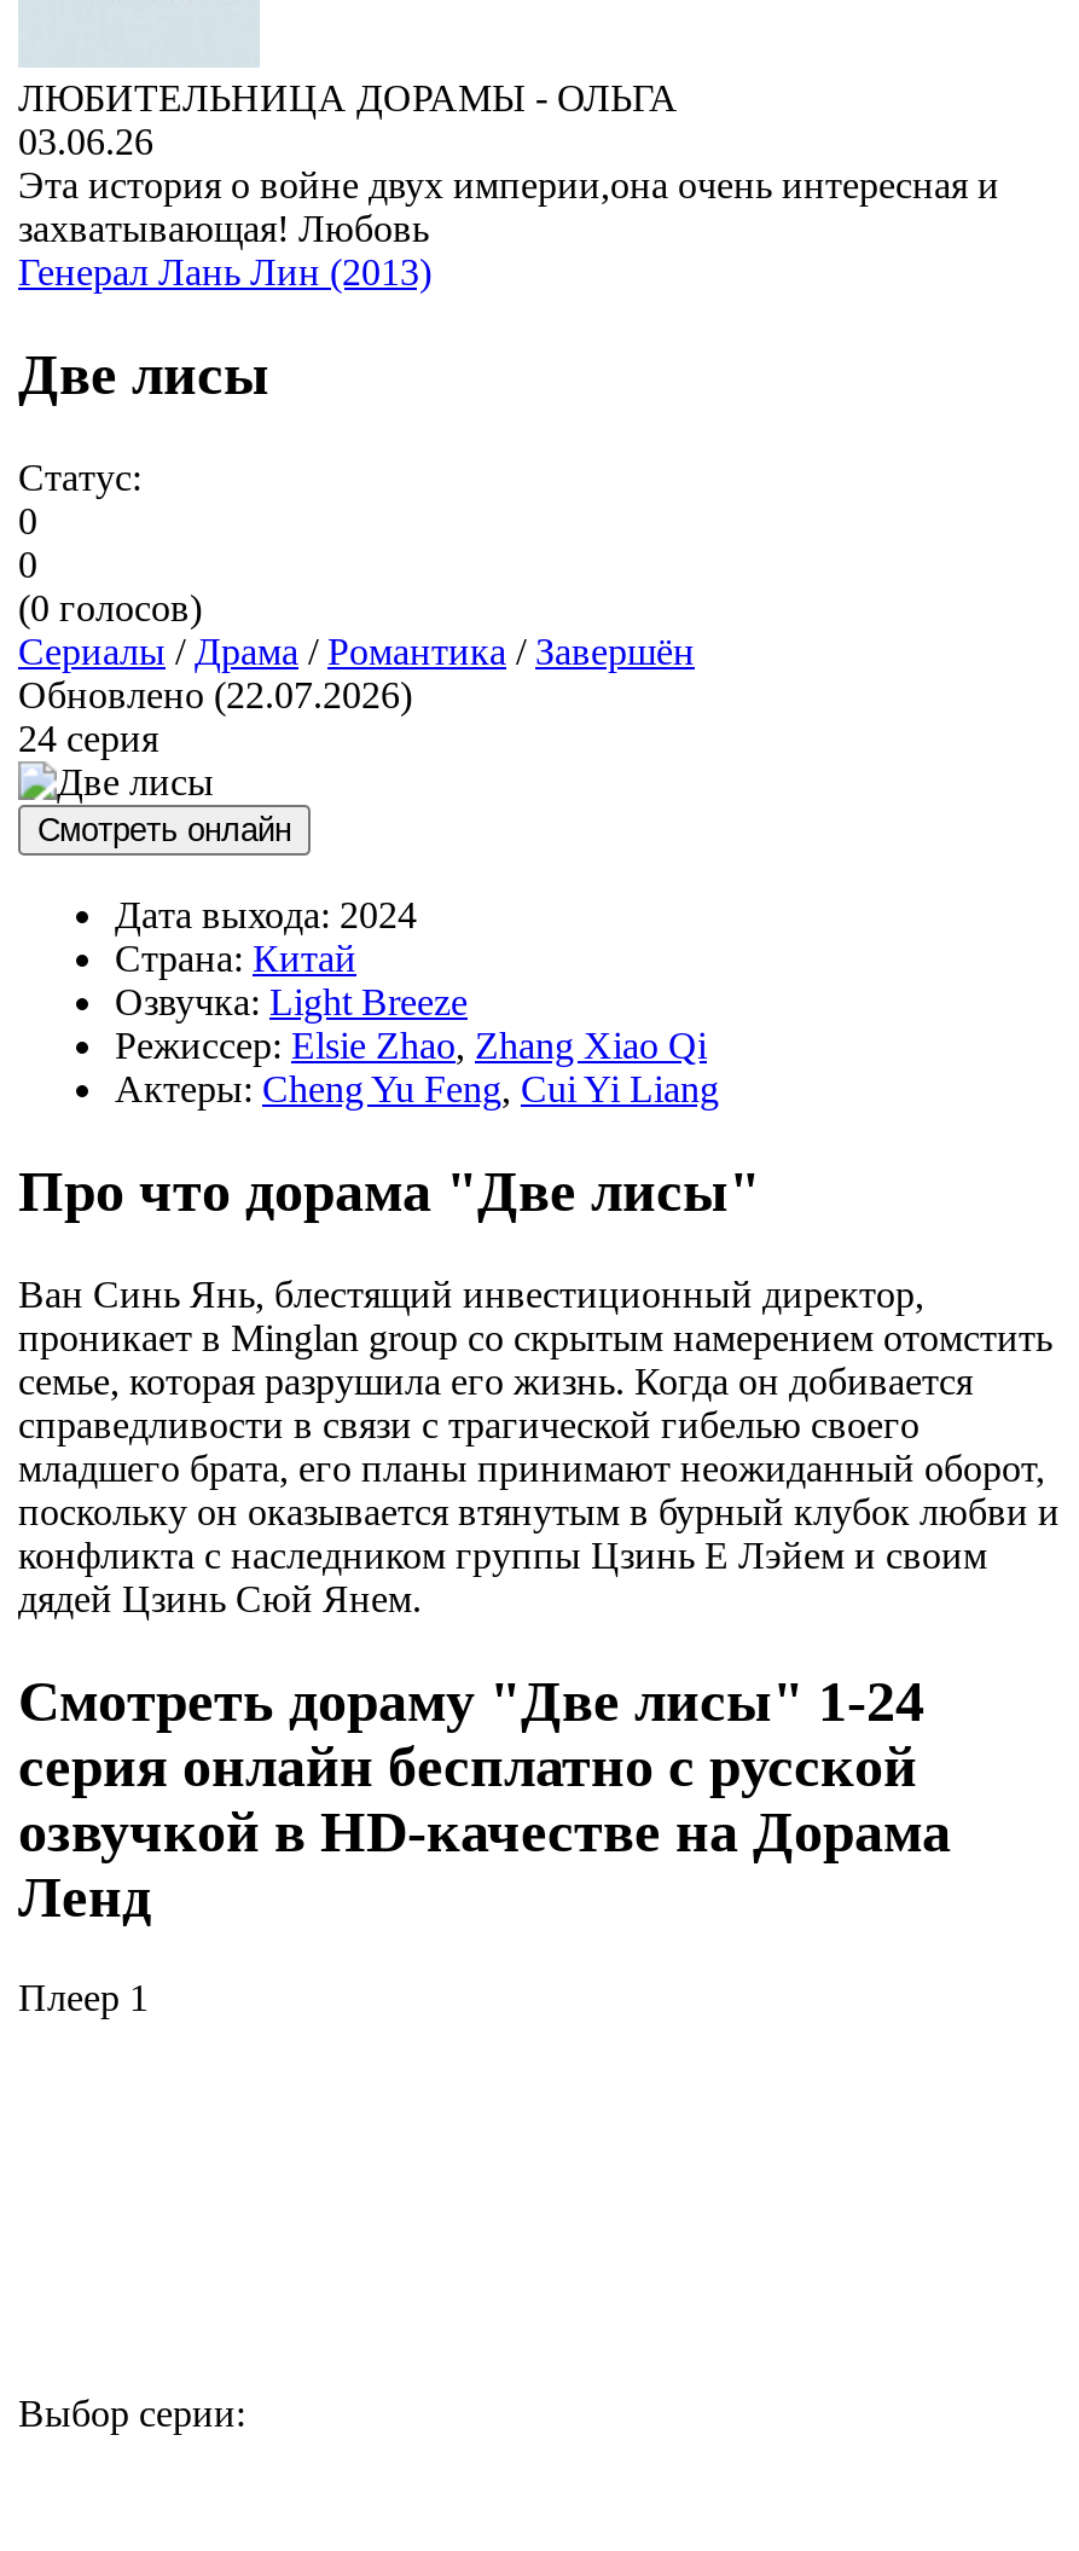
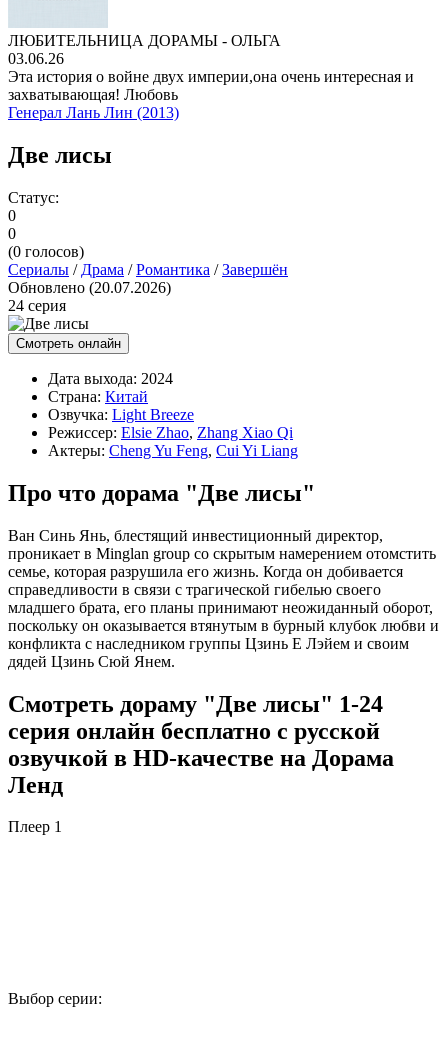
- Обновлено (22.07.2026)
+ Обновлено (20.07.2026)
